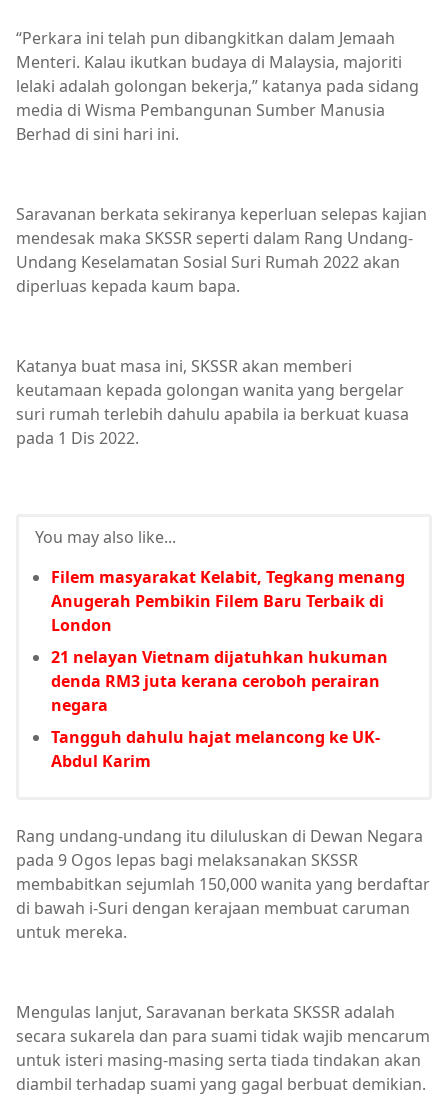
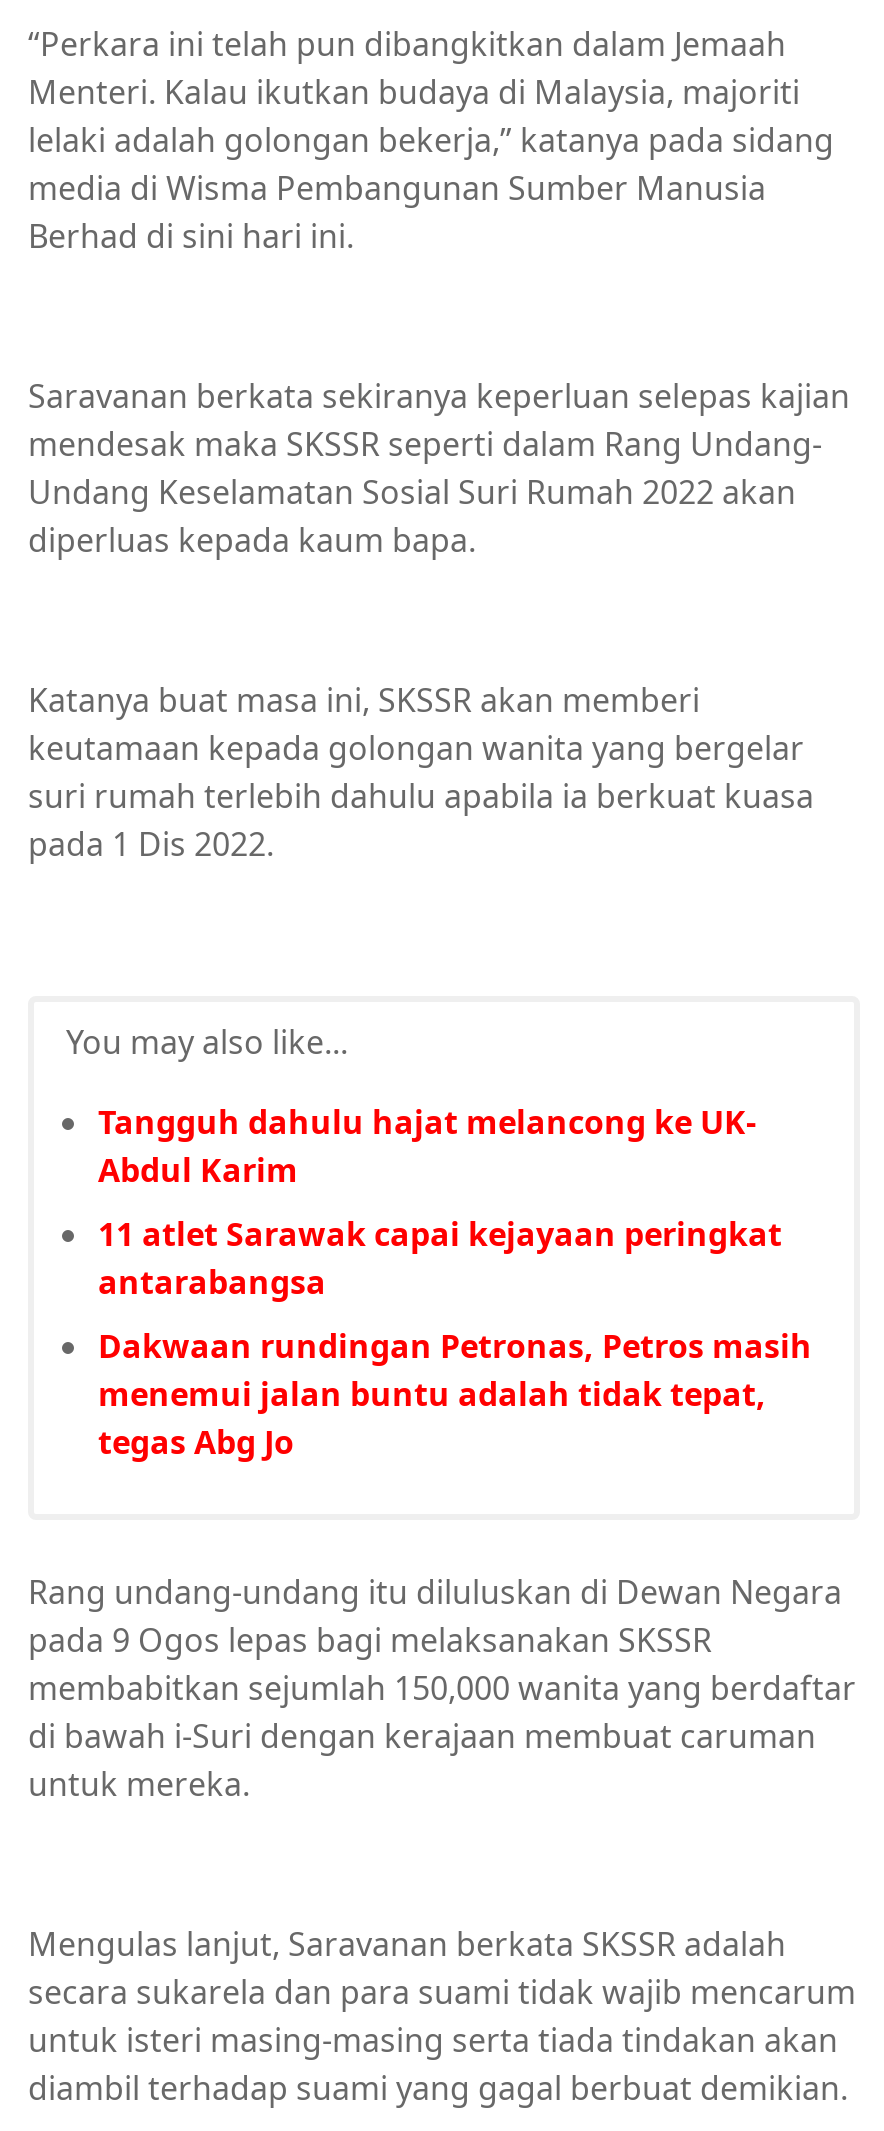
- Filem masyarakat Kelabit, Tegkang menang
- Anugerah Pembikin Filem Baru Terbaik di
- London
- 21 nelayan Vietnam dijatuhkan hukuman
- denda RM3 juta kerana ceroboh perairan
- negara

moved up: Tangguh dahulu hajat melancong ke UK- | Abdul Karim

+ 11 atlet Sarawak capai kejayaan peringkat
+ antarabangsa
+ Dakwaan rundingan Petronas, Petros masih
+ menemui jalan buntu adalah tidak tepat,
+ tegas Abg Jo
